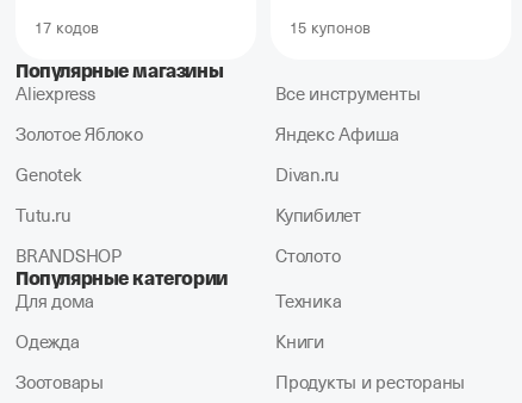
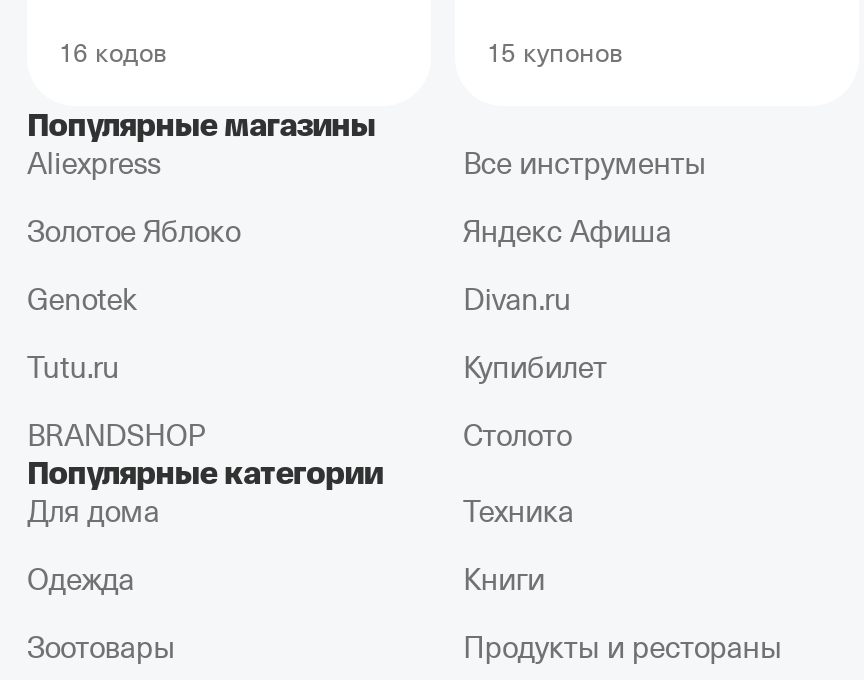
- 17 кодов
+ 16 кодов
